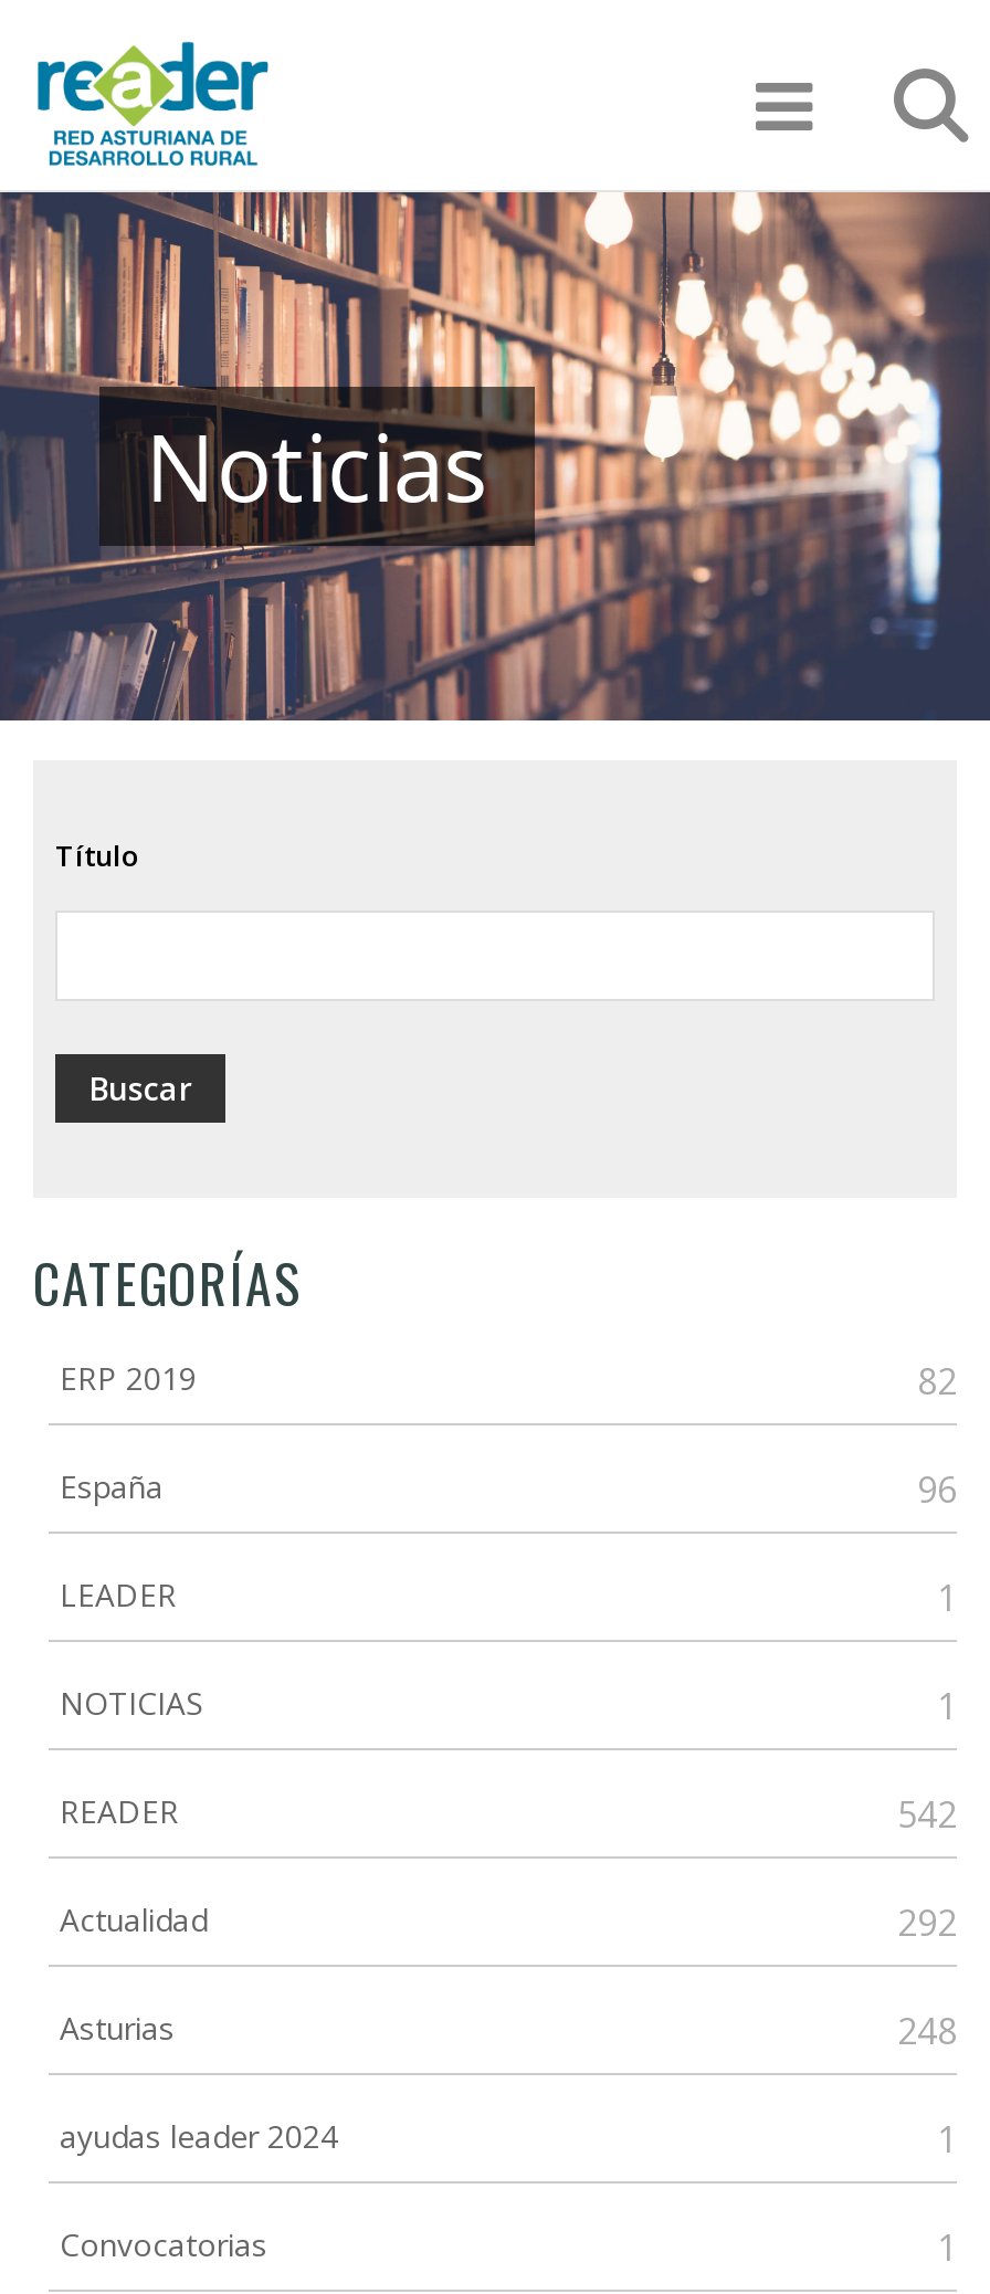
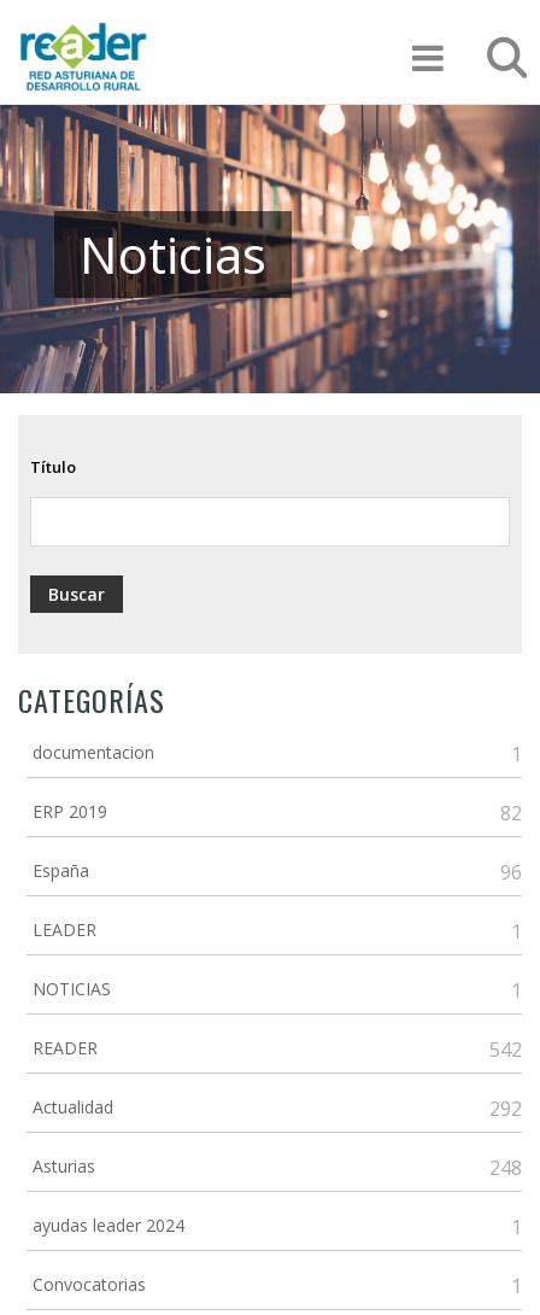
+ documentacion
+ 1
